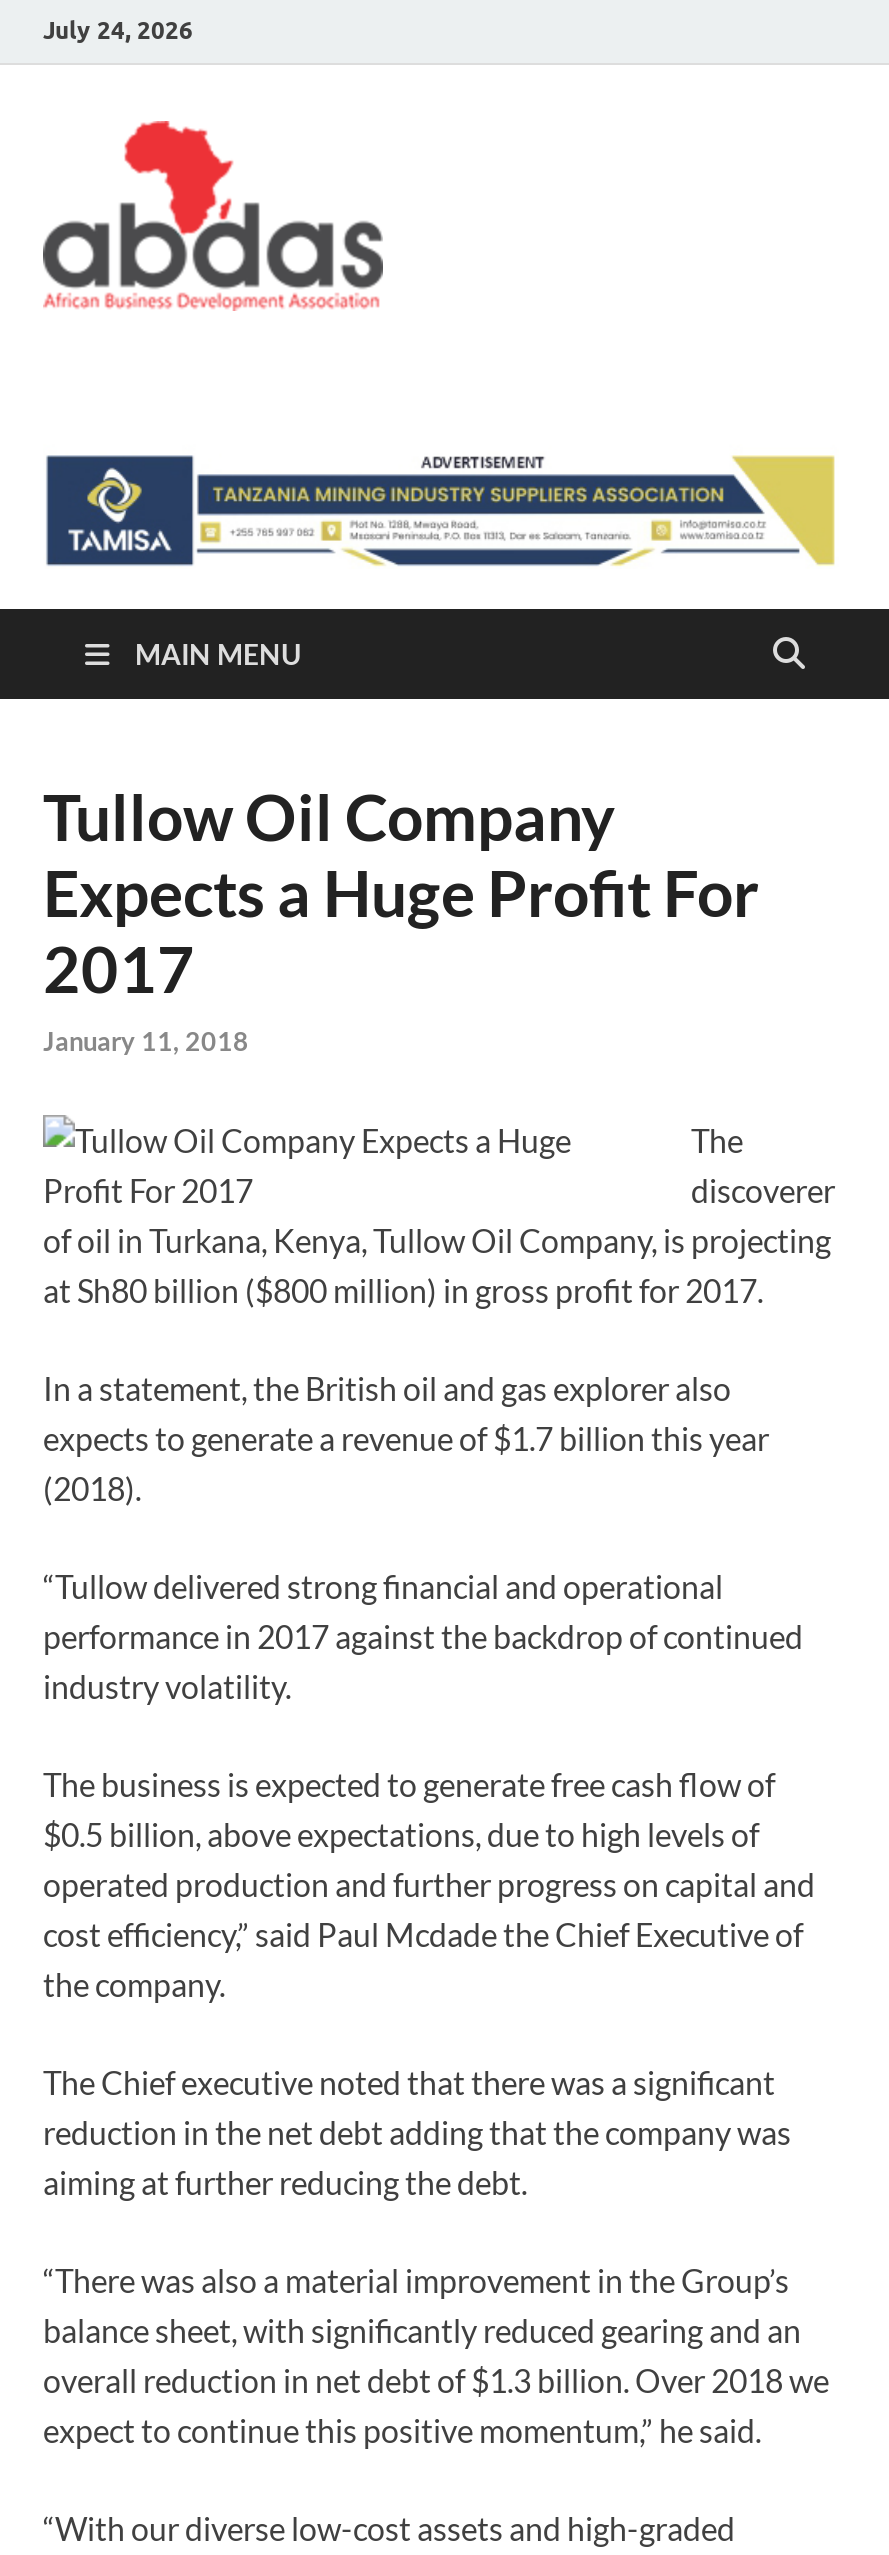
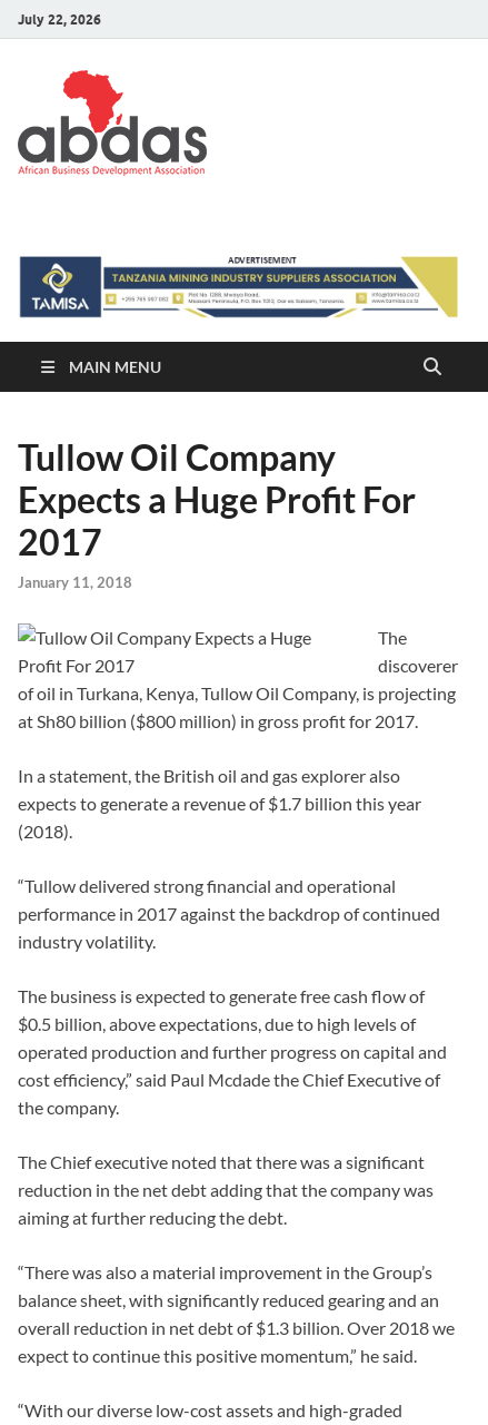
- July 24, 2026
+ July 22, 2026
